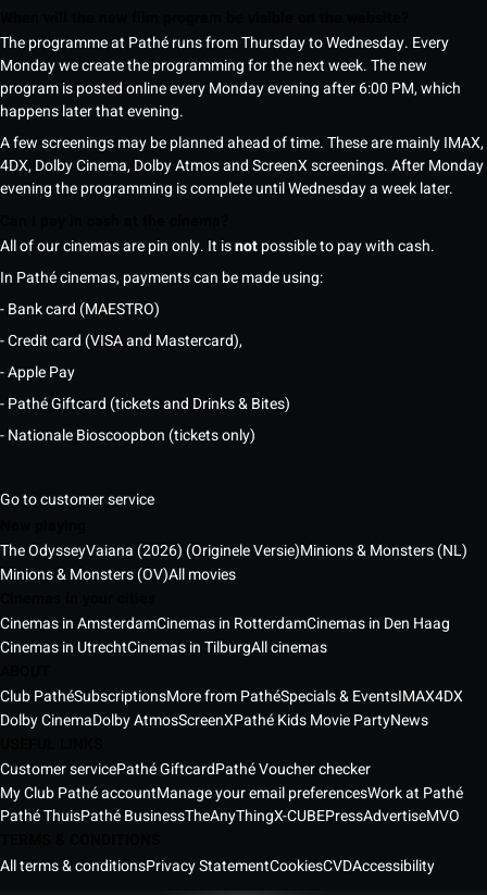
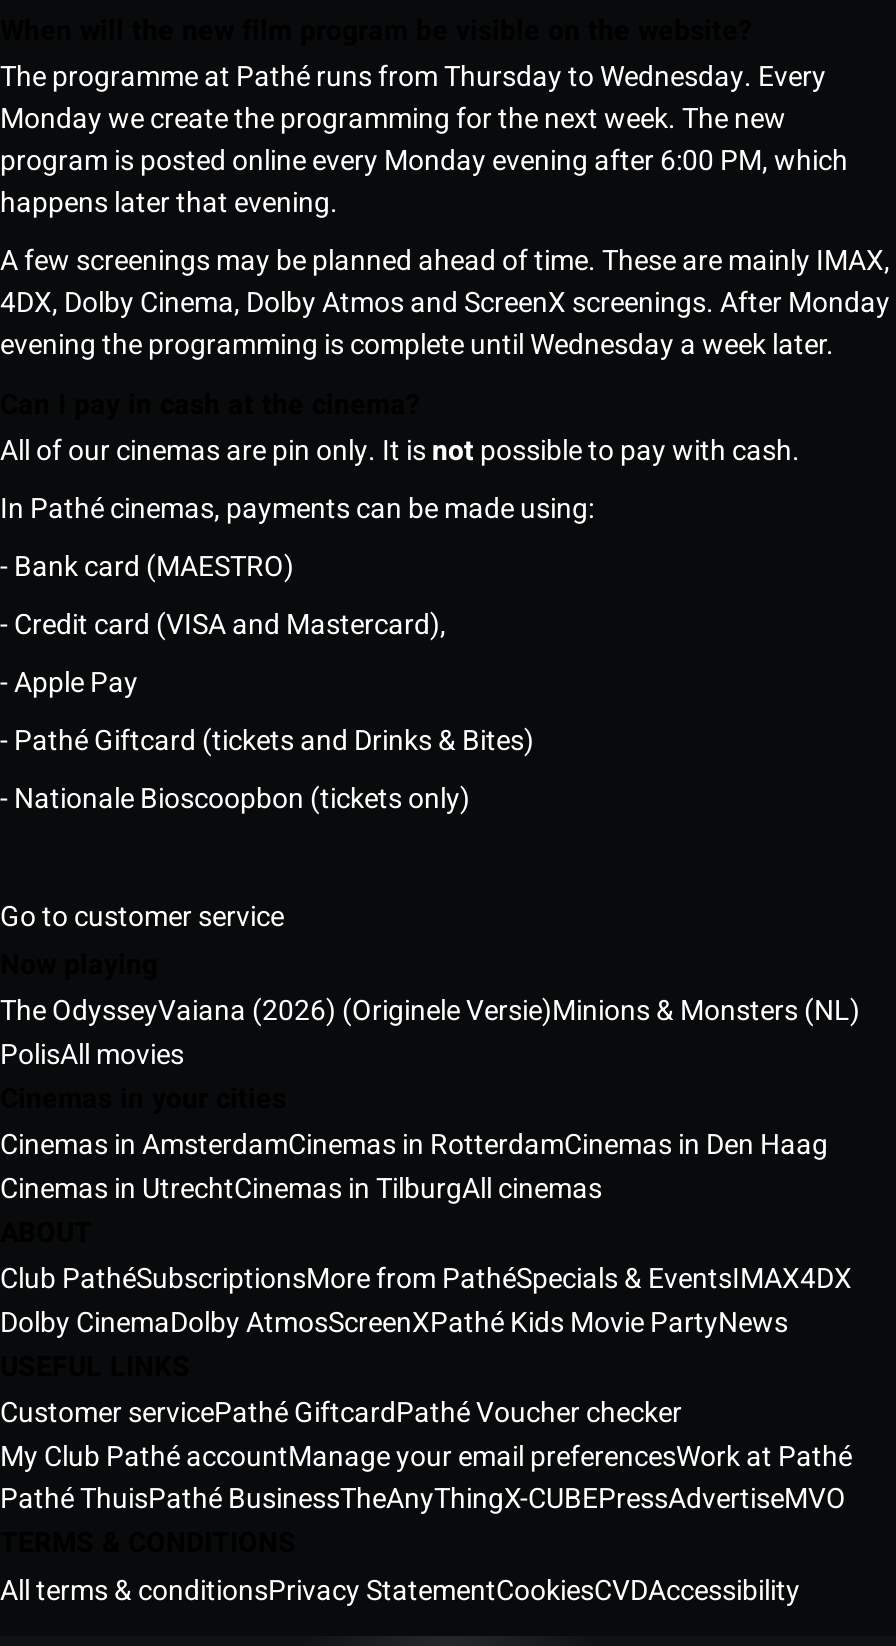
- Minions & Monsters (OV)All movies
+ PolisAll movies
